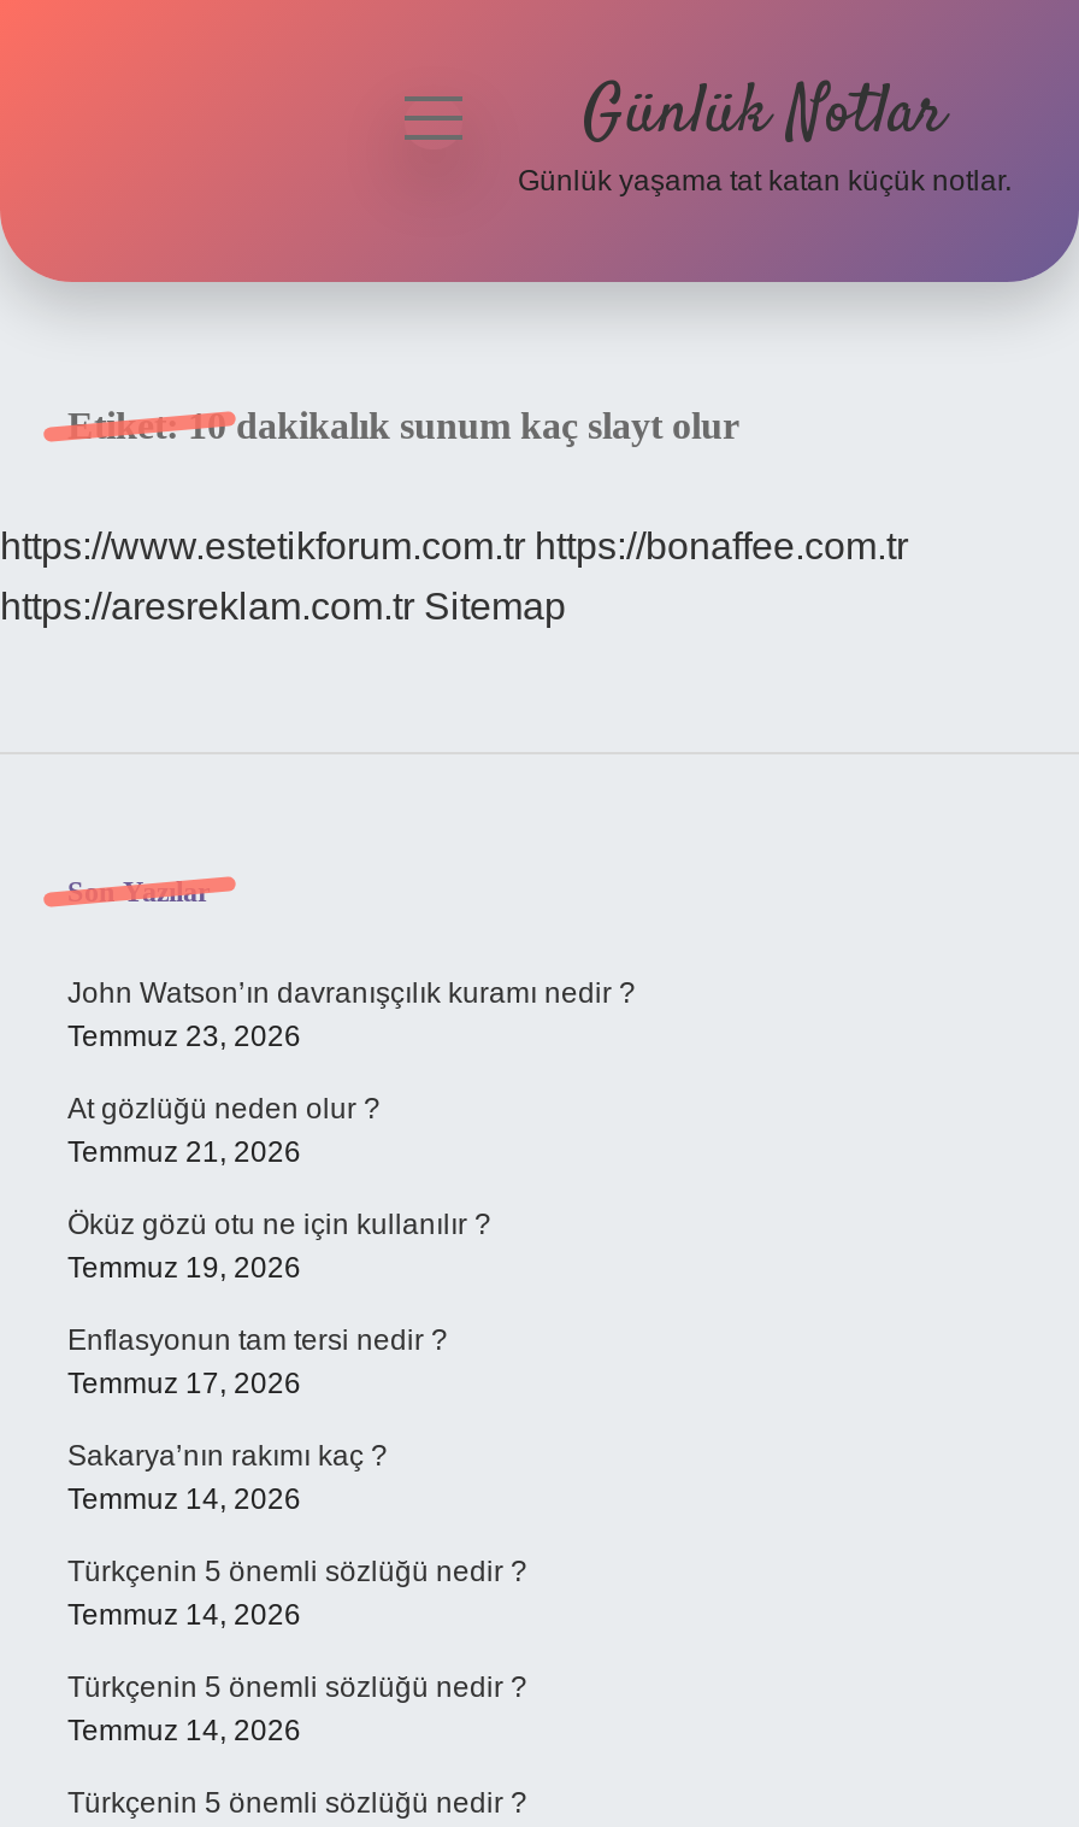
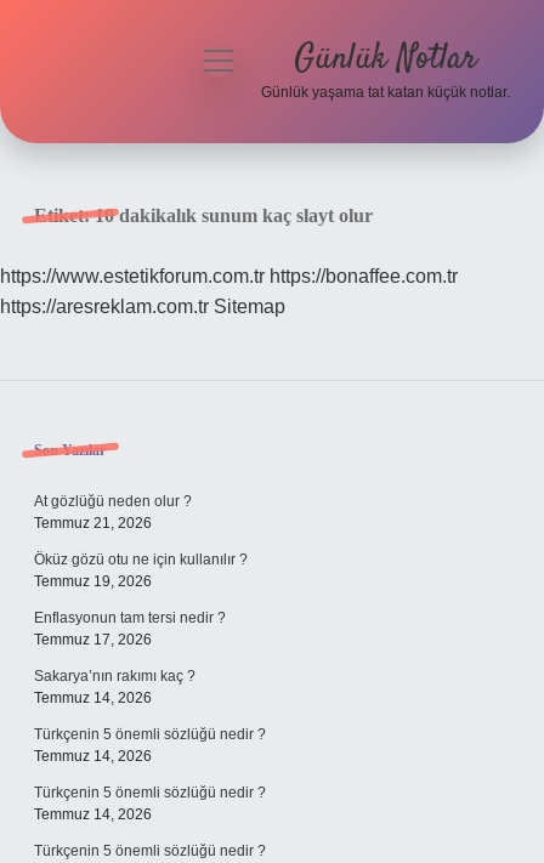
- John Watson’ın davranışçılık kuramı nedir ?
- Temmuz 23, 2026
